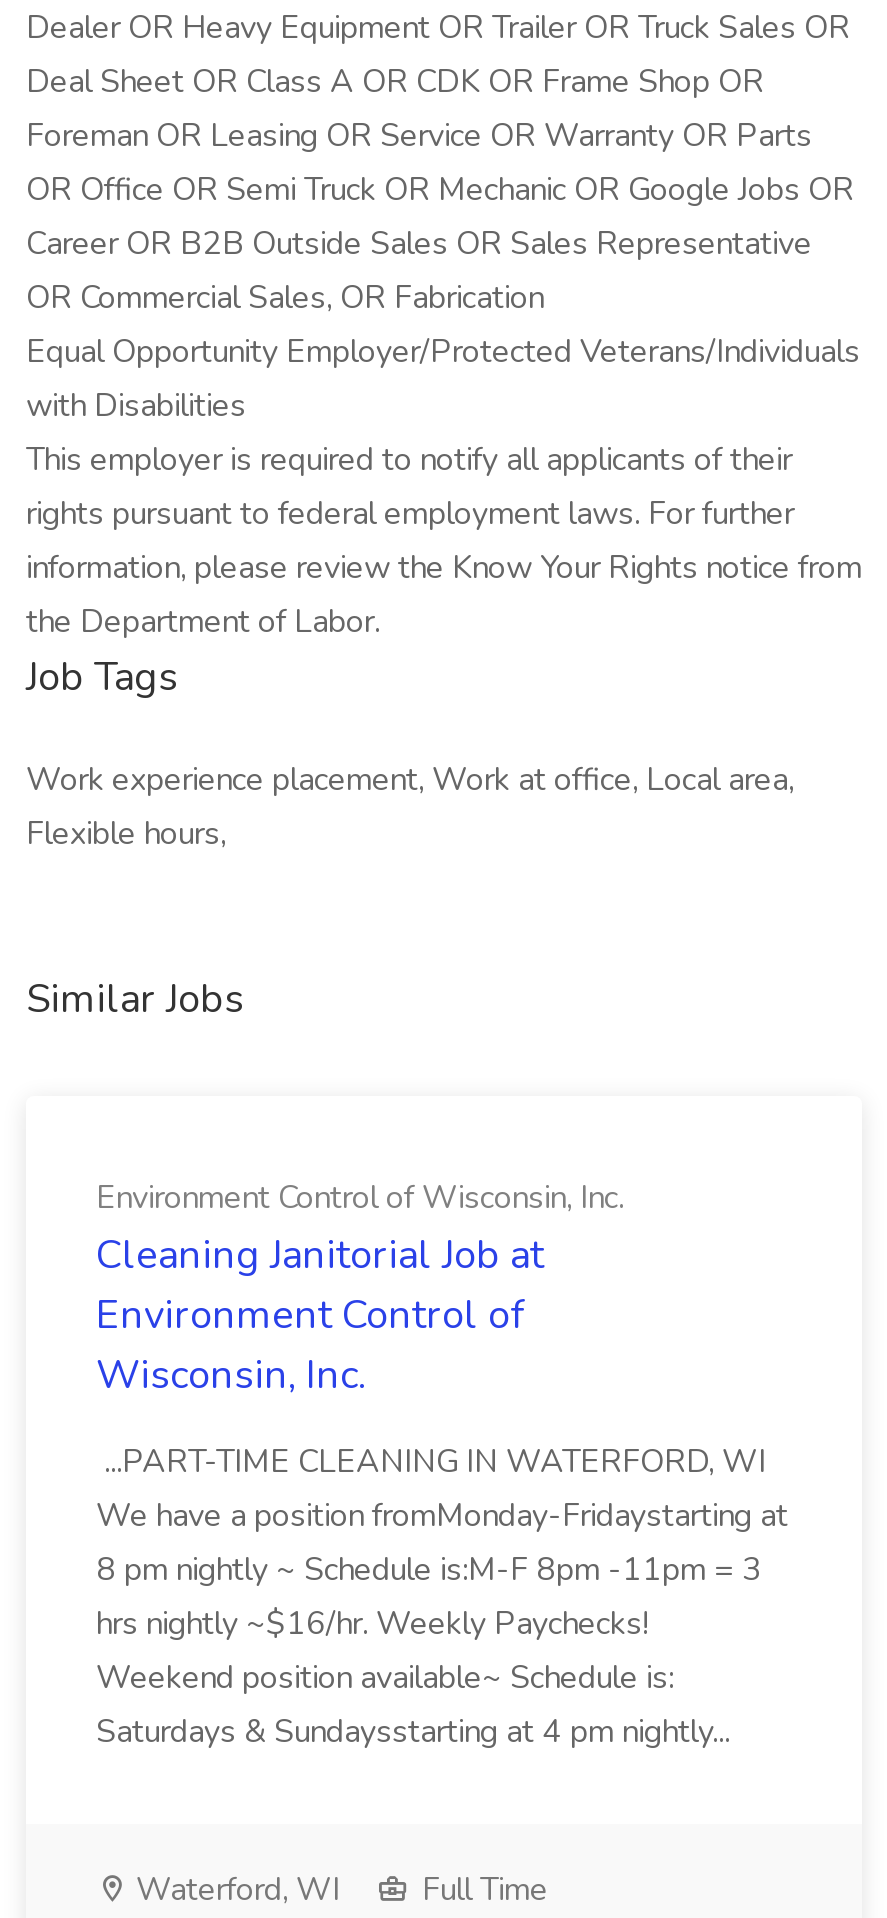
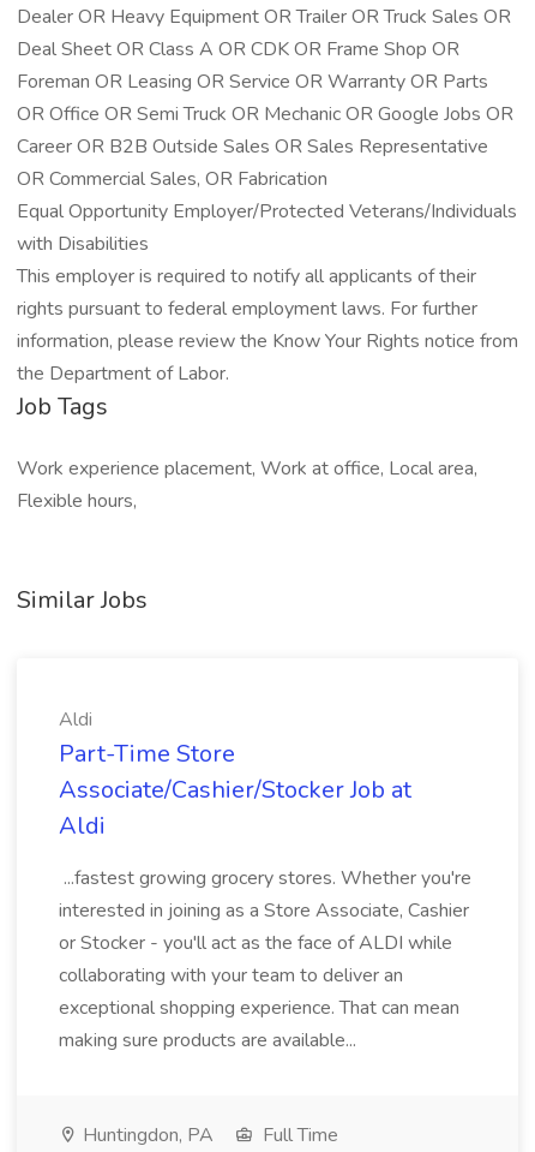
- Environment Control of Wisconsin, Inc.
- Cleaning Janitorial Job at
- Environment Control of
- Wisconsin, Inc.
+ Aldi
+ Part-Time Store
+ Associate/Cashier/Stocker Job at
+ Aldi

- ...PART-TIME CLEANING IN WATERFORD, WI
- We have a position fromMonday-Fridaystarting at
- 8 pm nightly ~ Schedule is:M-F 8pm -11pm = 3
- hrs nightly ~$16/hr. Weekly Paychecks!
- Weekend position available~ Schedule is:
- Saturdays & Sundaysstarting at 4 pm nightly...
+ ...fastest growing grocery stores. Whether you're
+ interested in joining as a Store Associate, Cashier
+ or Stocker - you'll act as the face of ALDI while
+ collaborating with your team to deliver an
+ exceptional shopping experience. That can mean
+ making sure products are available...

- Waterford, WI
+ Huntingdon, PA
